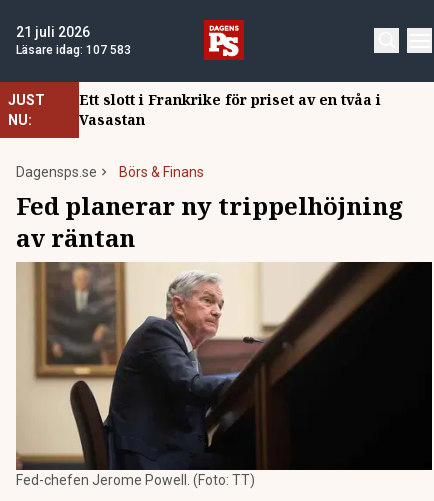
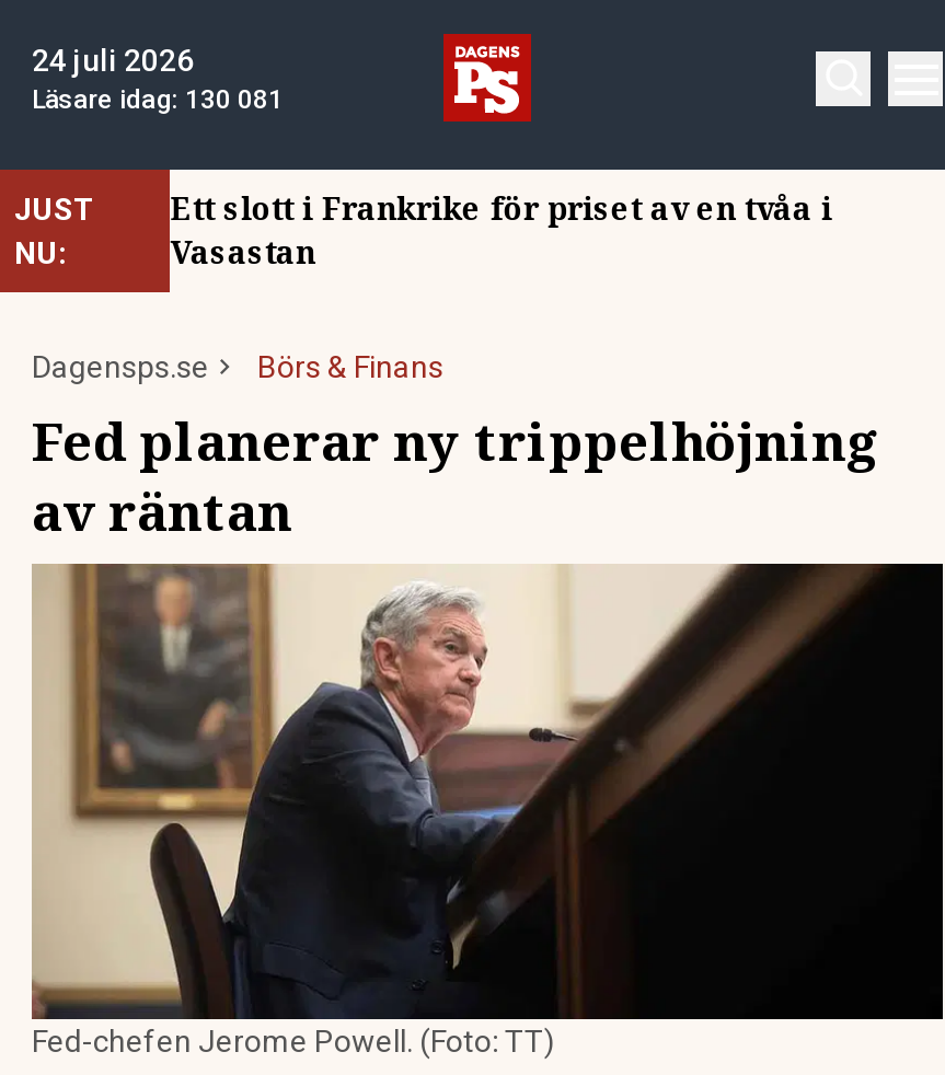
- 21 juli 2026
+ 24 juli 2026

- Läsare idag: 107 583
+ Läsare idag: 130 081
